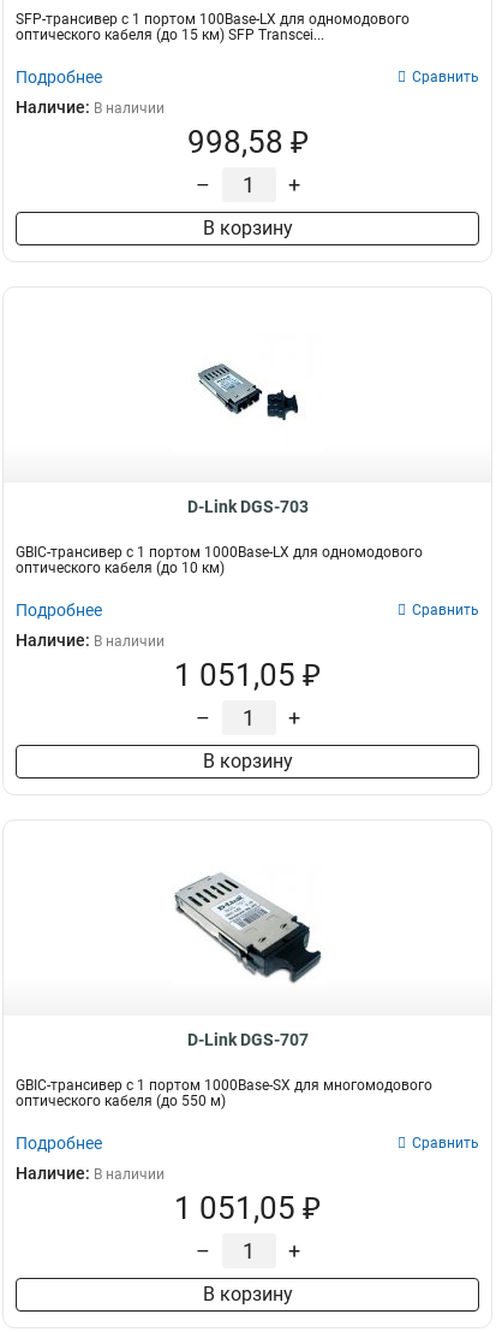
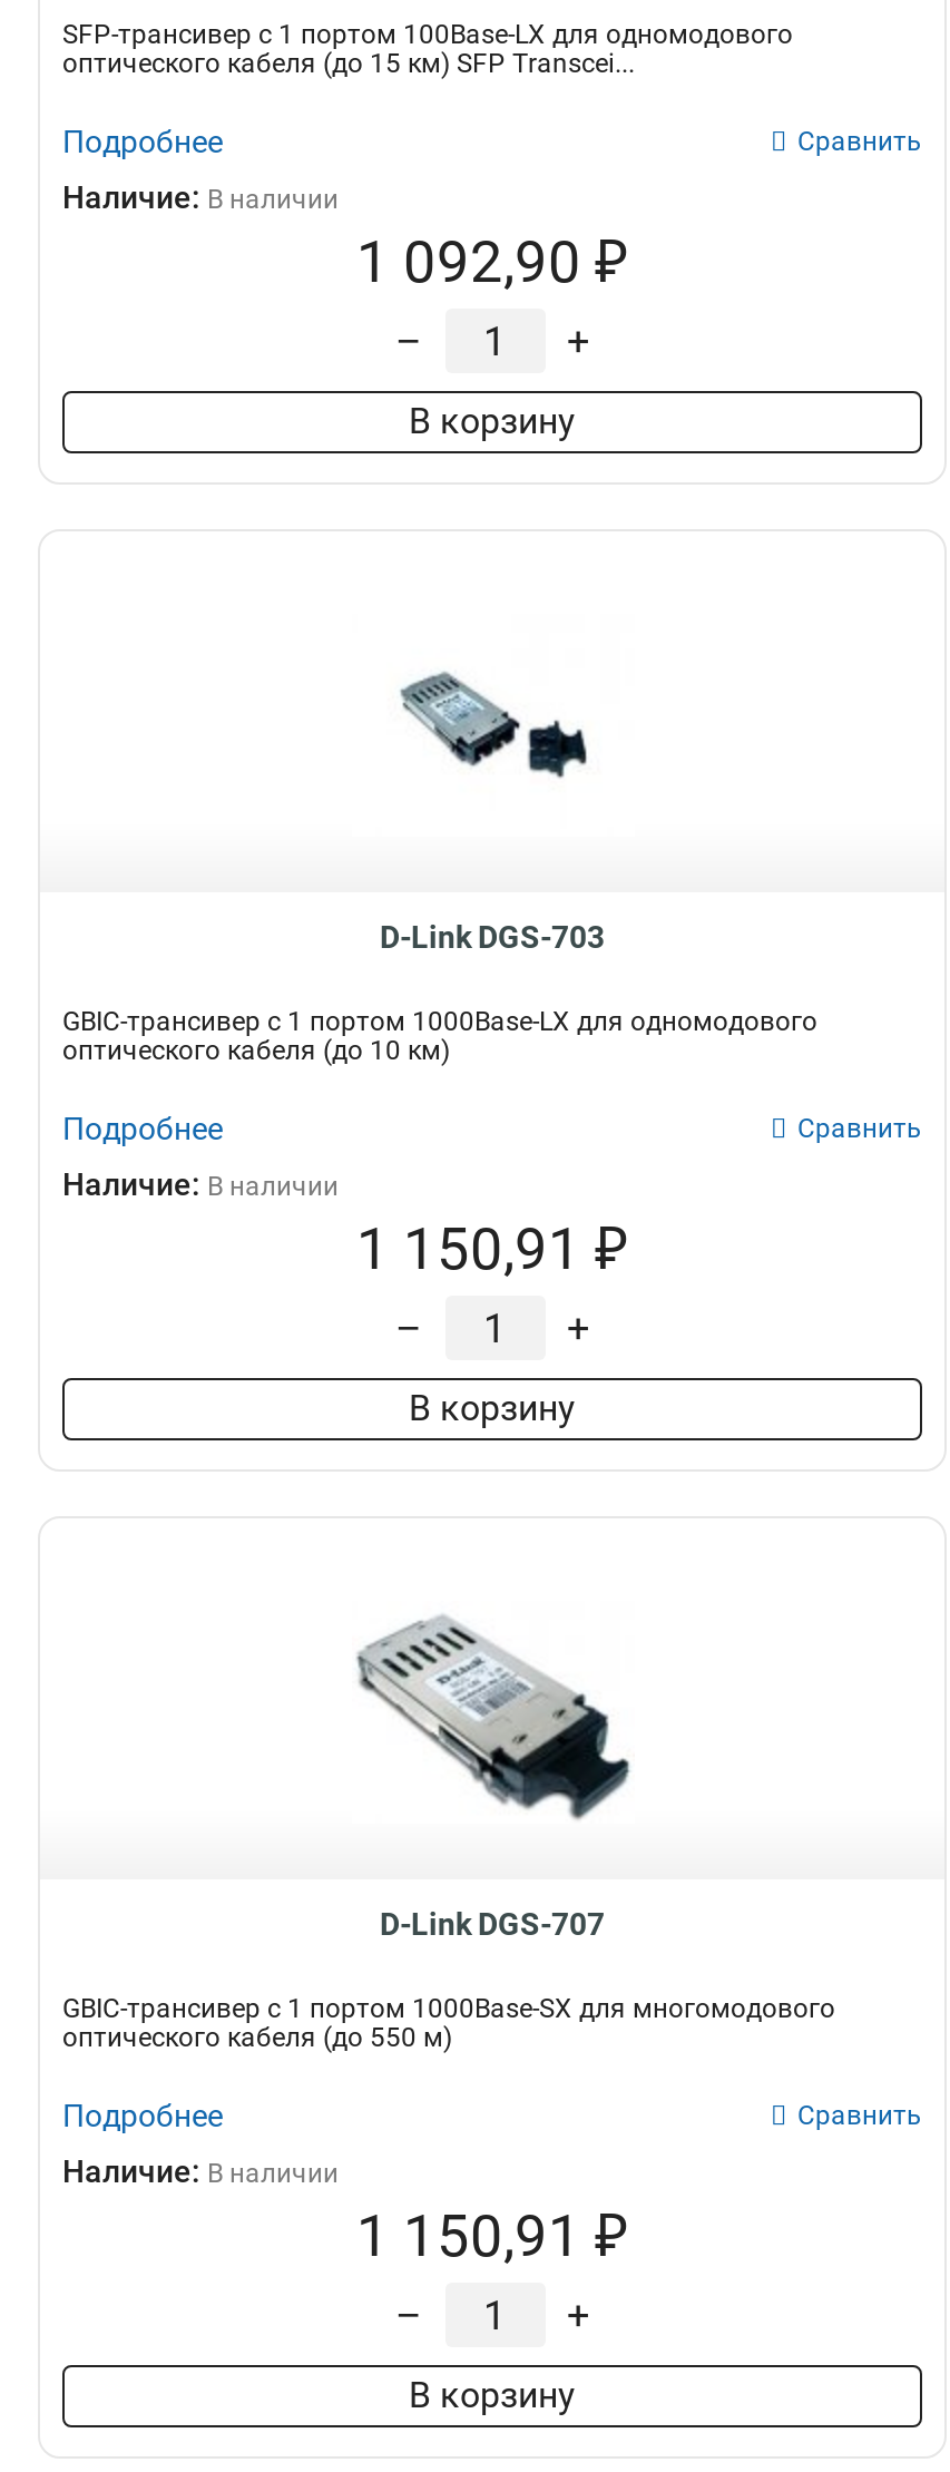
- 998,58 ₽
+ 1 092,90 ₽

- 1 051,05 ₽
+ 1 150,91 ₽

- 1 051,05 ₽
+ 1 150,91 ₽
